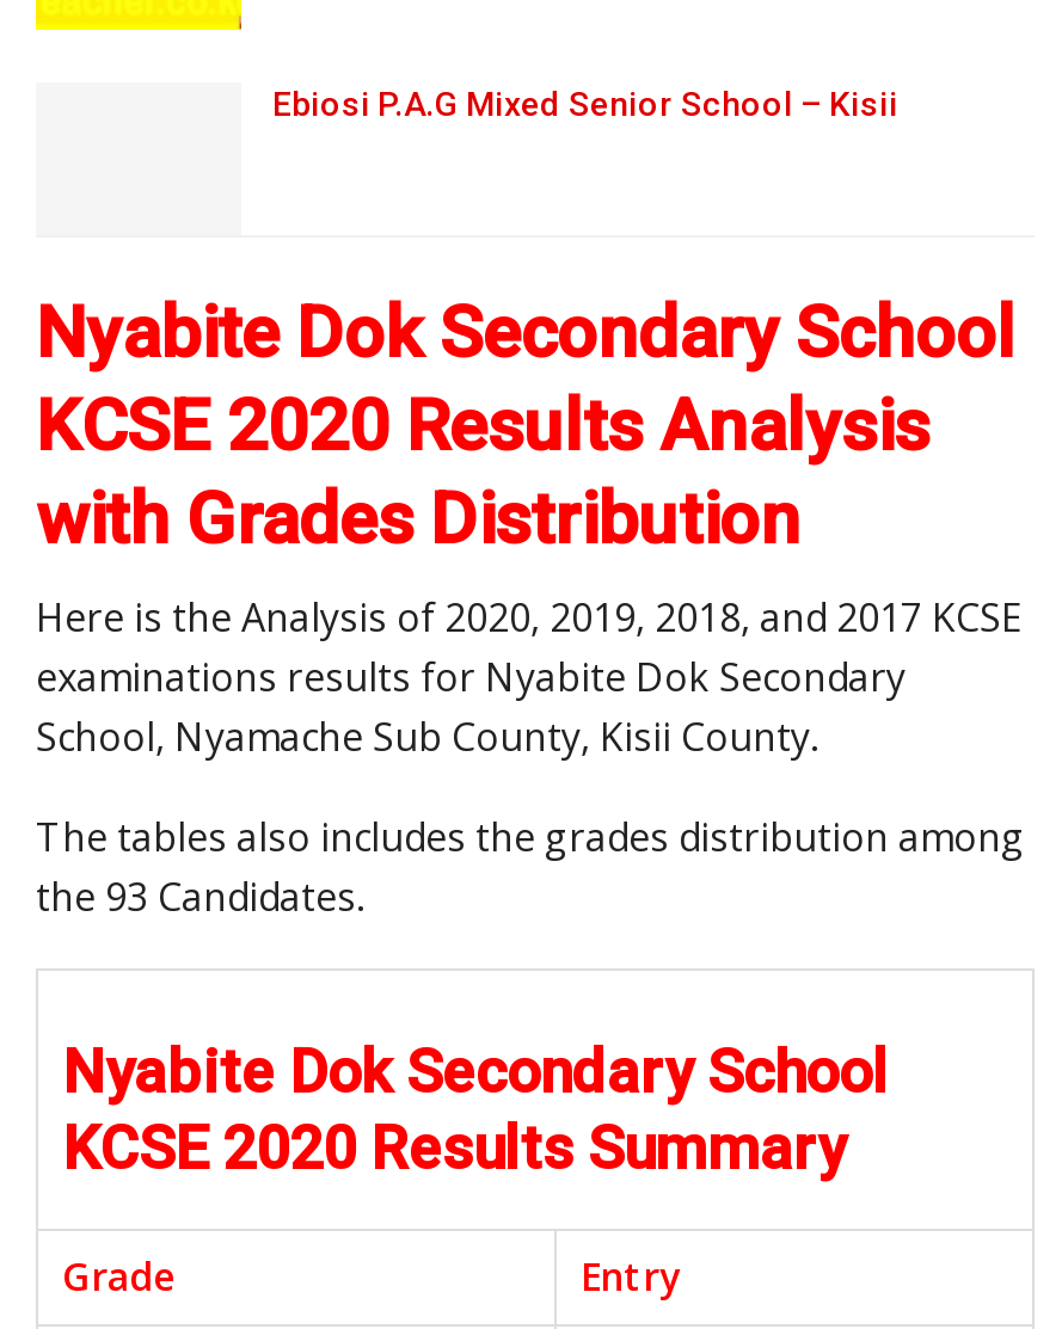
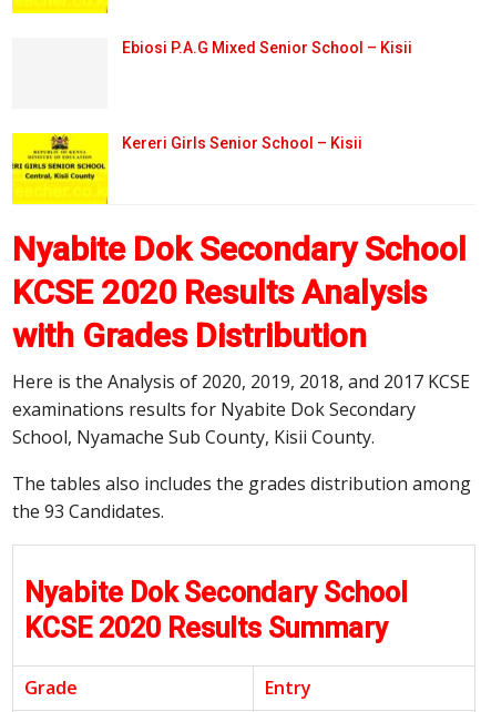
+ [image]
+ Kereri Girls Senior School – Kisii
